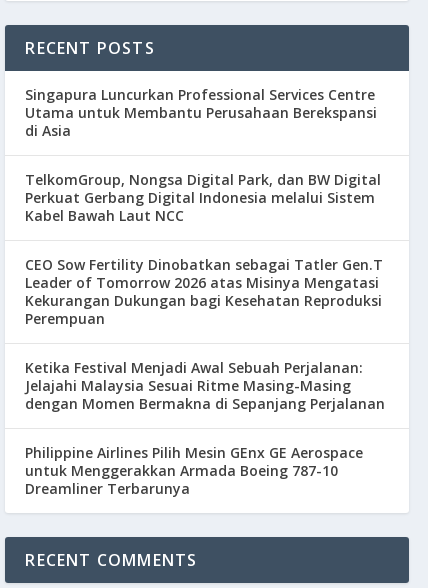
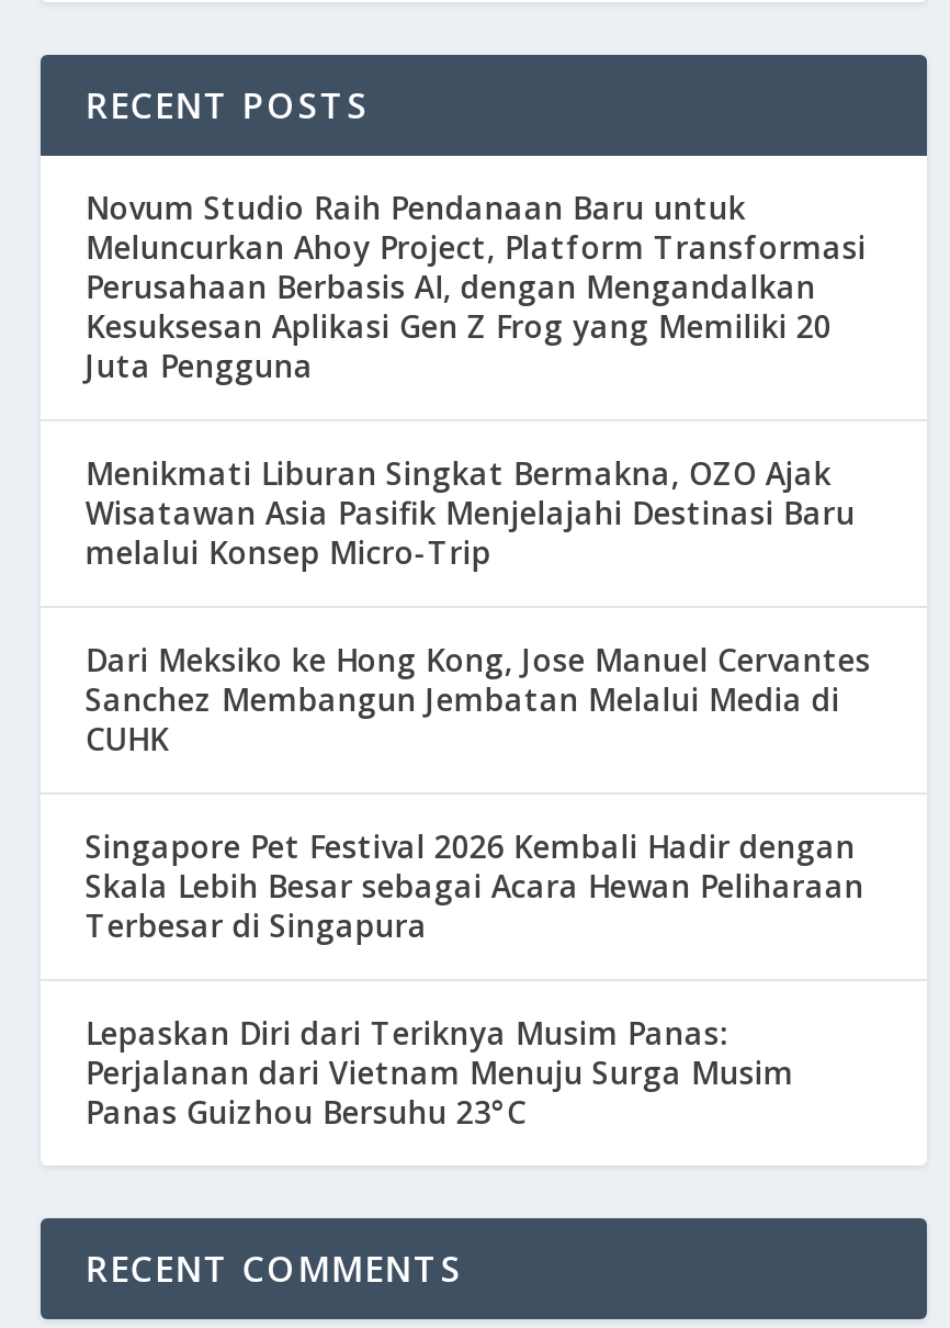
- Singapura Luncurkan Professional Services Centre
- Utama untuk Membantu Perusahaan Berekspansi
- di Asia
+ Novum Studio Raih Pendanaan Baru untuk
+ Meluncurkan Ahoy Project, Platform Transformasi
+ Perusahaan Berbasis AI, dengan Mengandalkan
+ Kesuksesan Aplikasi Gen Z Frog yang Memiliki 20
+ Juta Pengguna

- TelkomGroup, Nongsa Digital Park, dan BW Digital
- Perkuat Gerbang Digital Indonesia melalui Sistem
- Kabel Bawah Laut NCC
+ Menikmati Liburan Singkat Bermakna, OZO Ajak
+ Wisatawan Asia Pasifik Menjelajahi Destinasi Baru
+ melalui Konsep Micro-Trip

- CEO Sow Fertility Dinobatkan sebagai Tatler Gen.T
- Leader of Tomorrow 2026 atas Misinya Mengatasi
- Kekurangan Dukungan bagi Kesehatan Reproduksi
- Perempuan
+ Dari Meksiko ke Hong Kong, Jose Manuel Cervantes
+ Sanchez Membangun Jembatan Melalui Media di
+ CUHK

- Ketika Festival Menjadi Awal Sebuah Perjalanan:
- Jelajahi Malaysia Sesuai Ritme Masing-Masing
- dengan Momen Bermakna di Sepanjang Perjalanan
+ Singapore Pet Festival 2026 Kembali Hadir dengan
+ Skala Lebih Besar sebagai Acara Hewan Peliharaan
+ Terbesar di Singapura

- Philippine Airlines Pilih Mesin GEnx GE Aerospace
- untuk Menggerakkan Armada Boeing 787-10
- Dreamliner Terbarunya
+ Lepaskan Diri dari Teriknya Musim Panas:
+ Perjalanan dari Vietnam Menuju Surga Musim
+ Panas Guizhou Bersuhu 23°C
